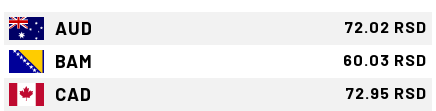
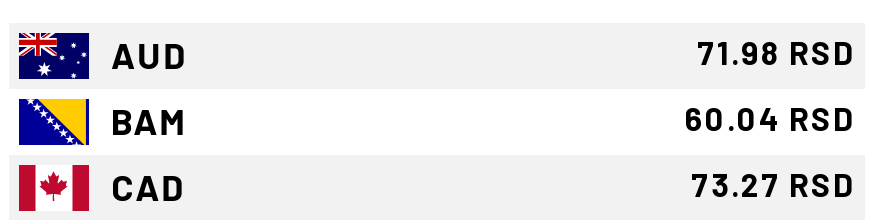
- 72.02 RSD
+ 71.98 RSD

- 60.03 RSD
+ 60.04 RSD

- 72.95 RSD
+ 73.27 RSD
